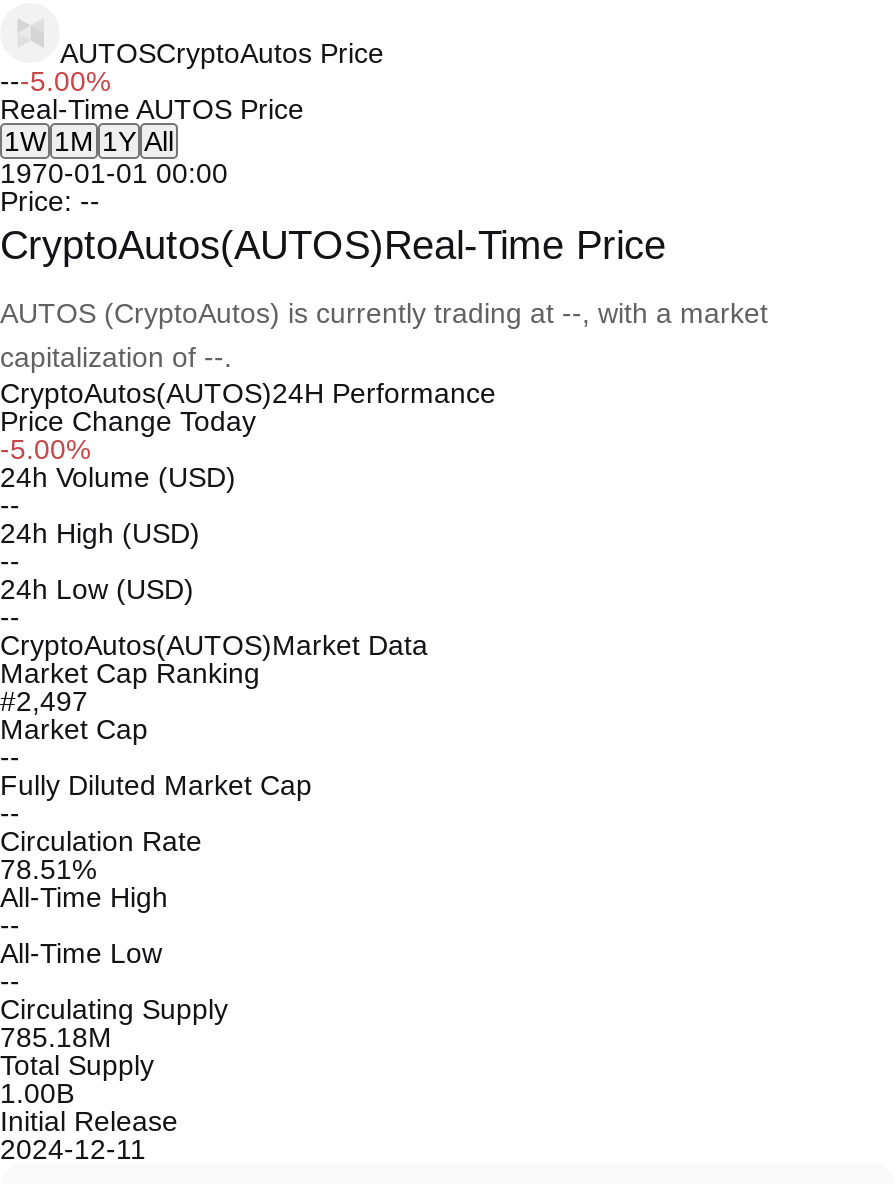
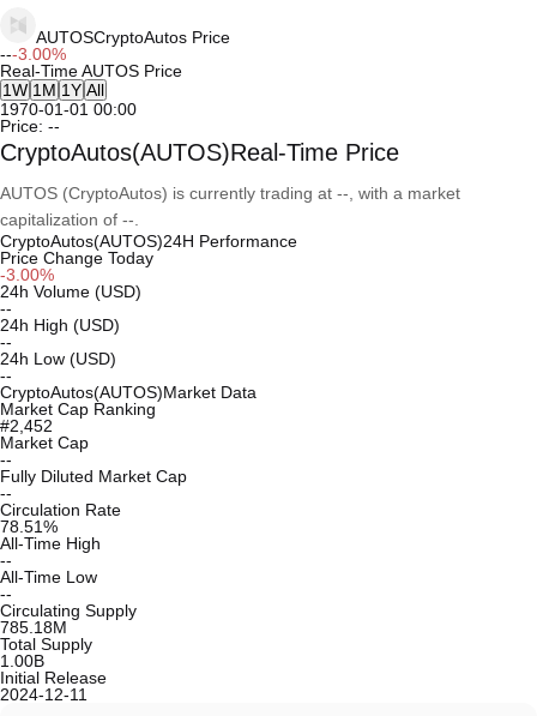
- ---5.00%
+ ---3.00%

- -5.00%
+ -3.00%

- #2,497
+ #2,452
